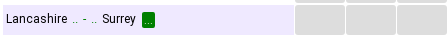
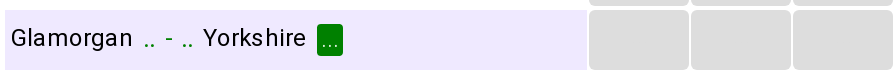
- Lancashire .. - .. Surrey ...
+ Glamorgan .. - .. Yorkshire ...
